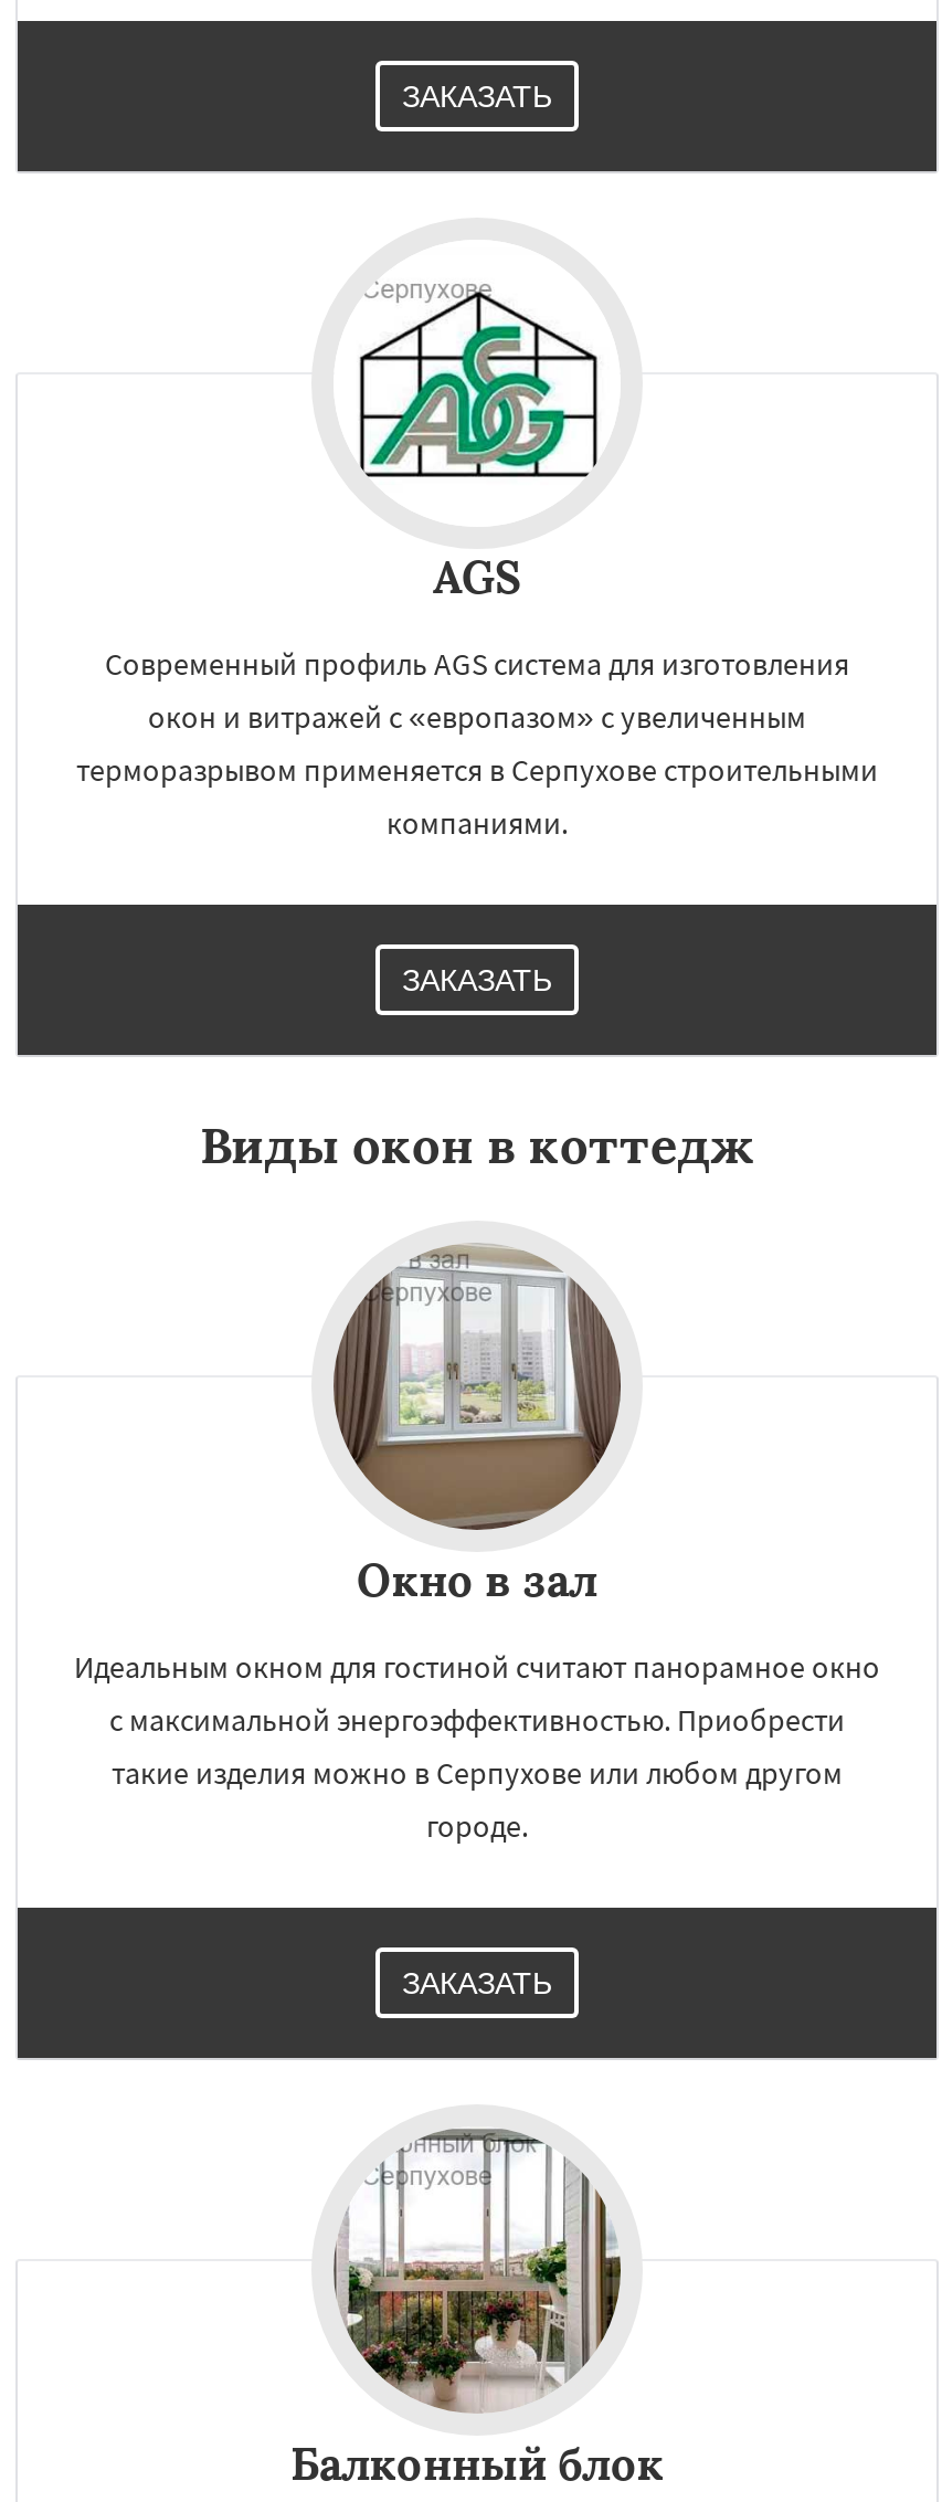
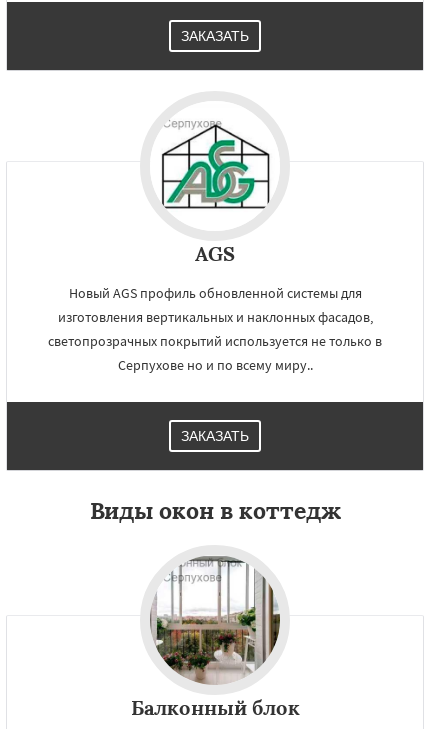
- Современный профиль AGS система для изготовления
- окон и витражей с «европазом» с увеличенным
- терморазрывом применяется в Серпухове строительными
- компаниями.
+ Новый AGS профиль обновленной системы для
+ изготовления вертикальных и наклонных фасадов,
+ светопрозрачных покрытий используется не только в
+ Серпухове но и по всему миру..

- [image]
- Окно в зал
- Идеальным окном для гостиной считают панорамное окно
- с максимальной энергоэффективностью. Приобрести
- такие изделия можно в Серпухове или любом другом
- городе.

- ЗАКАЗАТЬ
